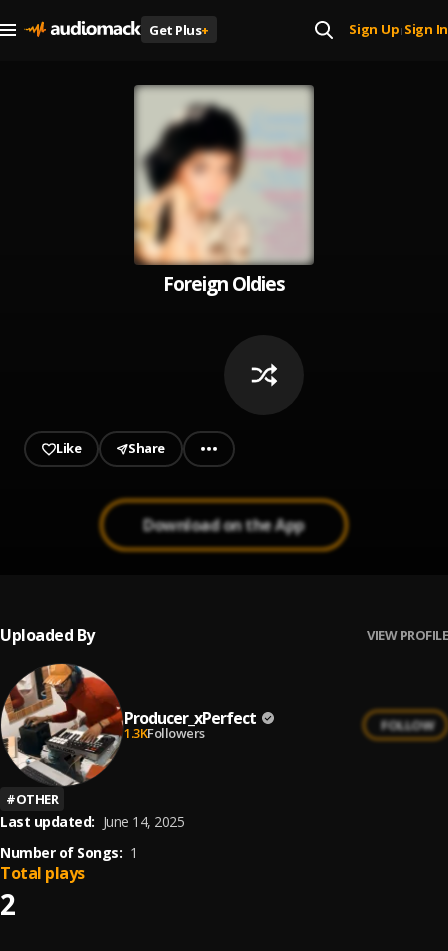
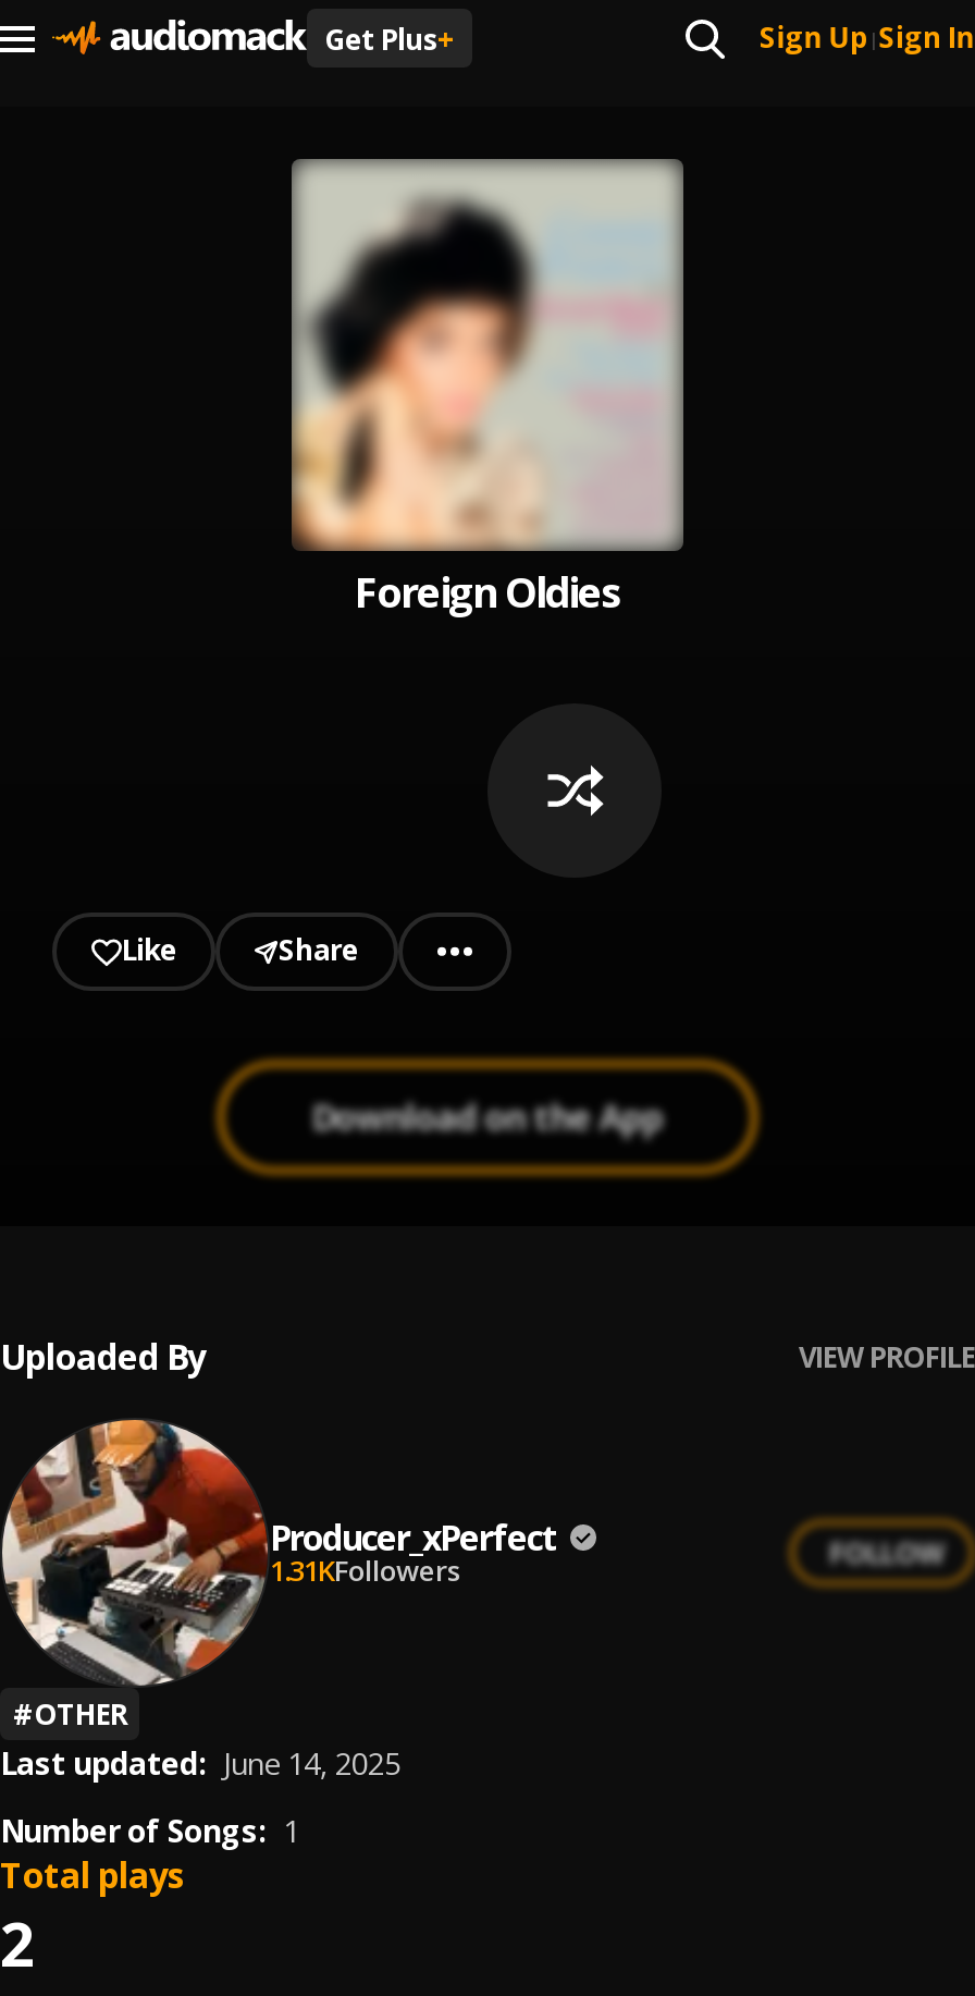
- 1.3KFollowers
+ 1.31KFollowers
